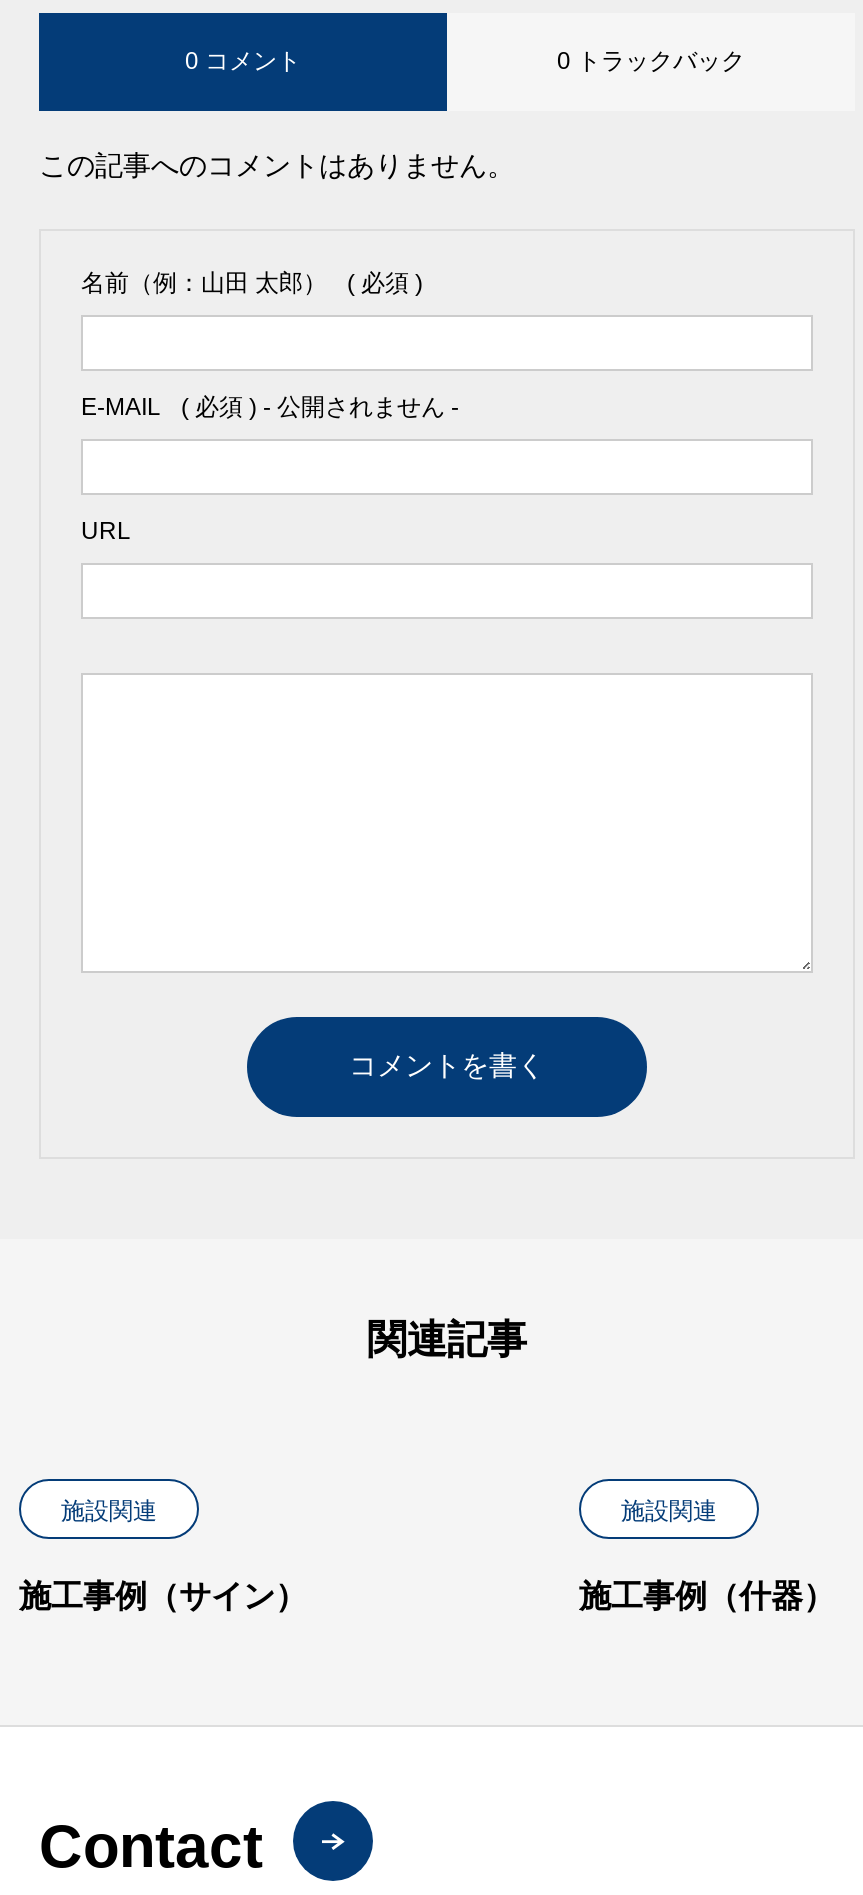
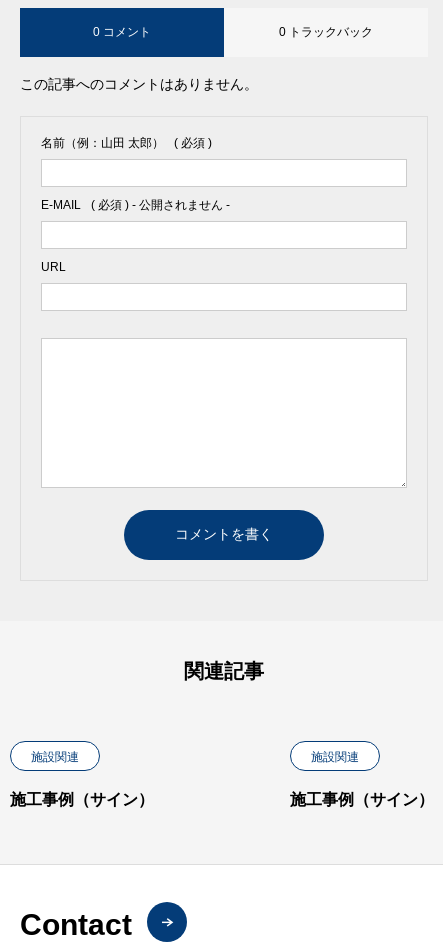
- 施工事例（什器）
+ 施工事例（サイン）
